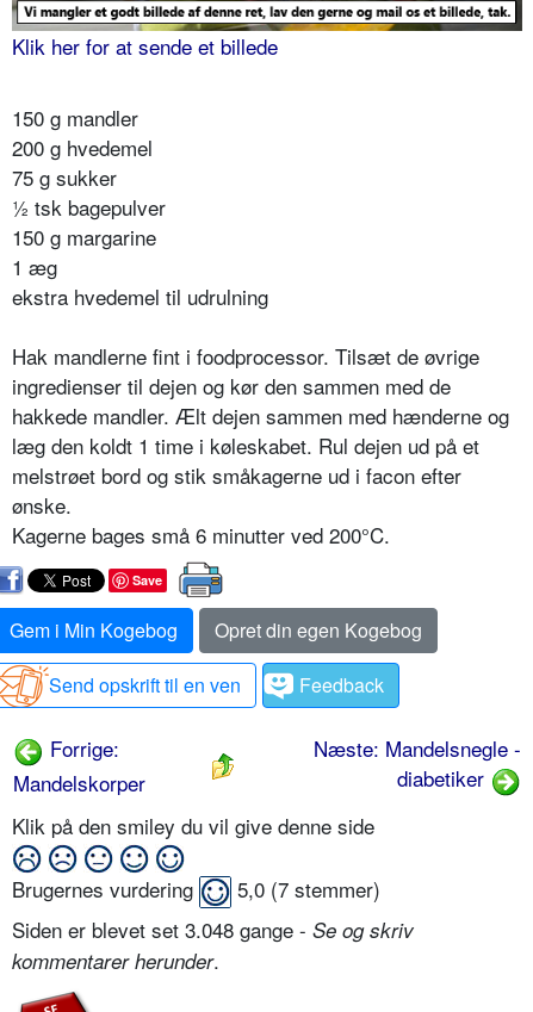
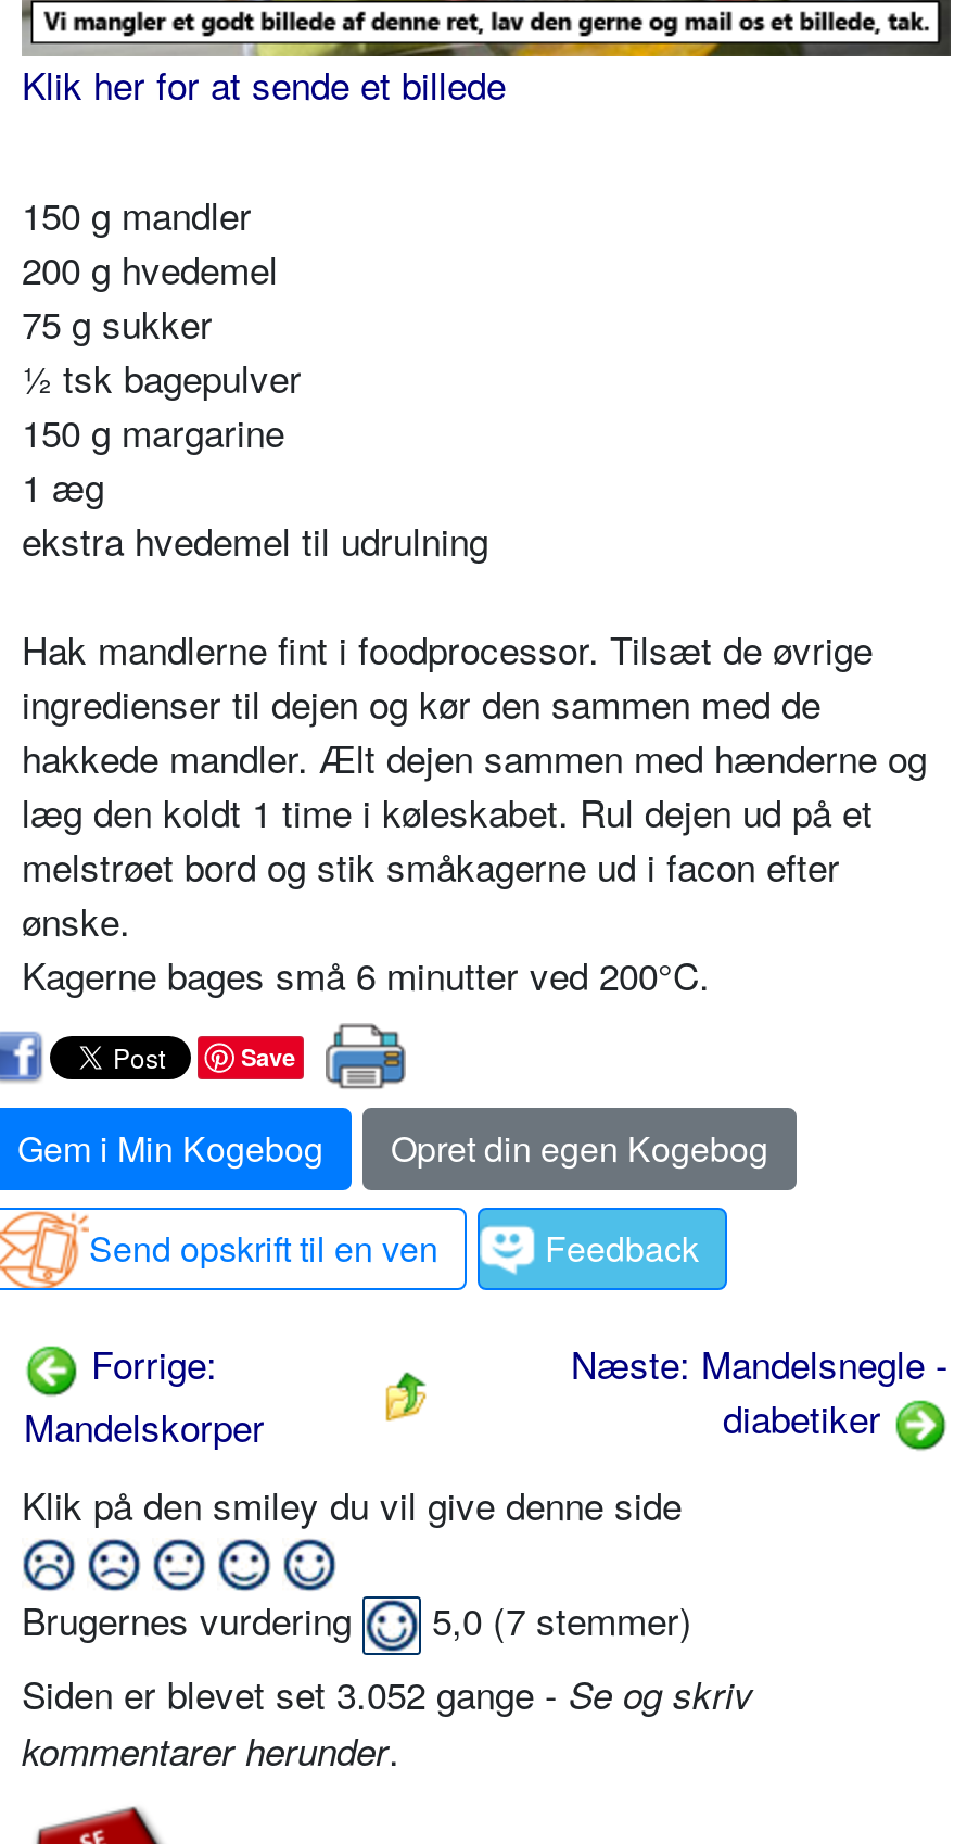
- Siden er blevet set 3.048 gange - Se og skriv
+ Siden er blevet set 3.052 gange - Se og skriv
